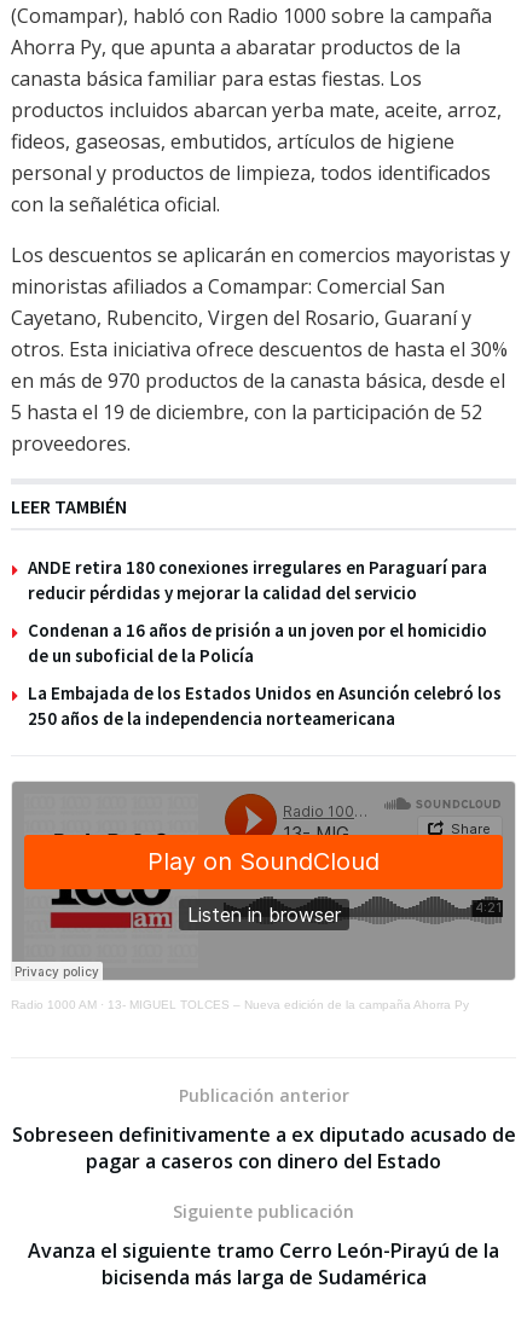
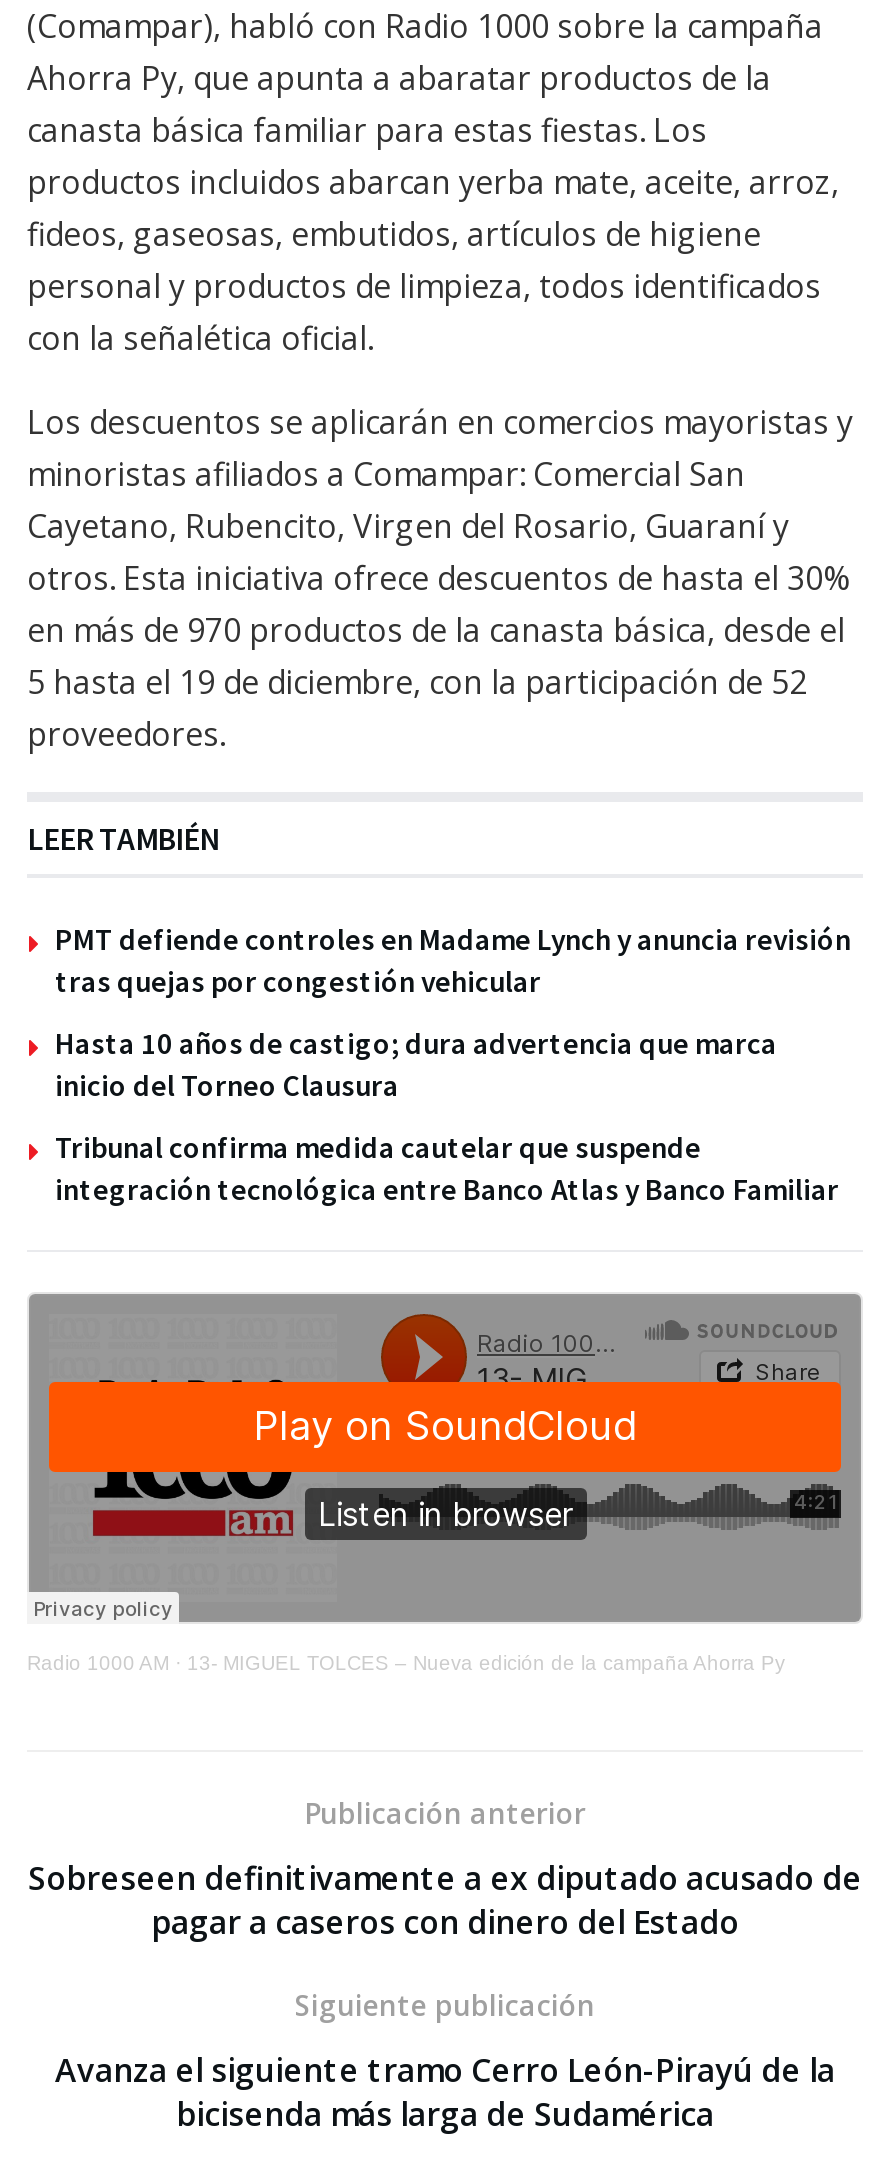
- ANDE retira 180 conexiones irregulares en Paraguarí para
- reducir pérdidas y mejorar la calidad del servicio
+ PMT defiende controles en Madame Lynch y anuncia revisión
+ tras quejas por congestión vehicular

- Condenan a 16 años de prisión a un joven por el homicidio
- de un suboficial de la Policía
+ Hasta 10 años de castigo; dura advertencia que marca
+ inicio del Torneo Clausura

- La Embajada de los Estados Unidos en Asunción celebró los
- 250 años de la independencia norteamericana
+ Tribunal confirma medida cautelar que suspende
+ integración tecnológica entre Banco Atlas y Banco Familiar
